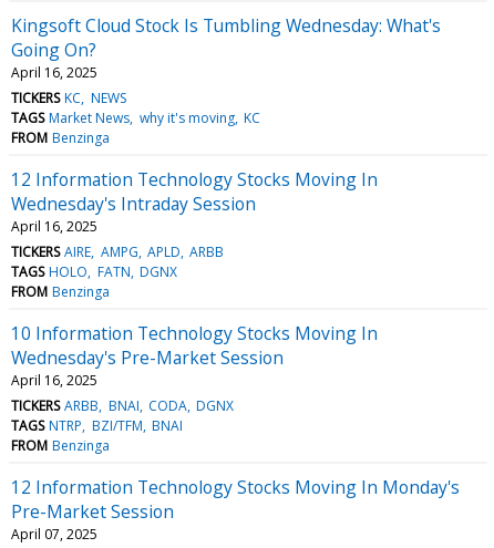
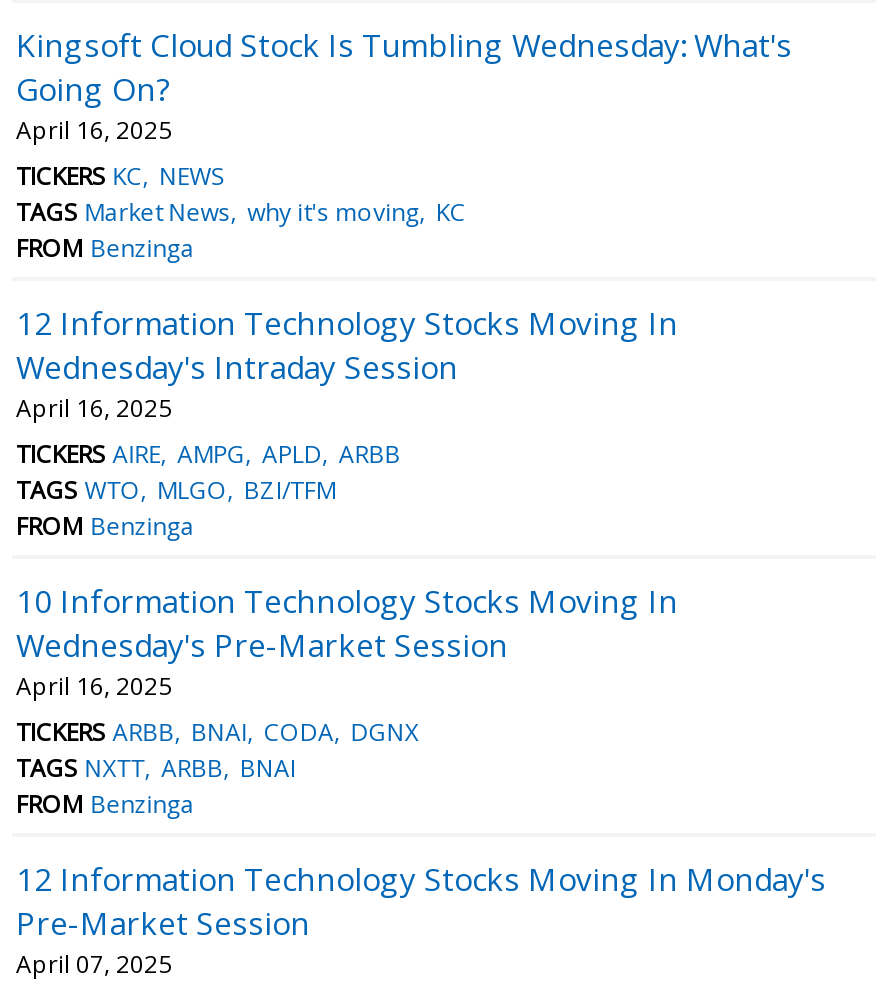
- TAGS HOLO FATN DGNX
+ TAGS WTO MLGO BZI/TFM

- TAGS NTRP BZI/TFM BNAI
+ TAGS NXTT ARBB BNAI
